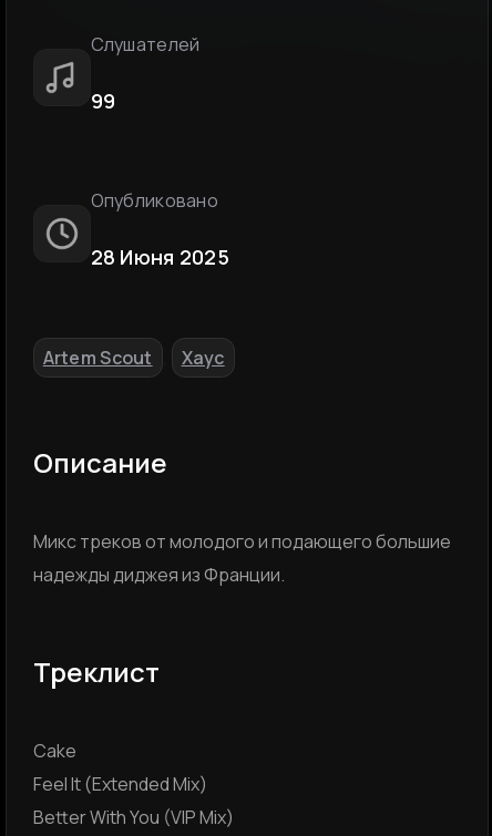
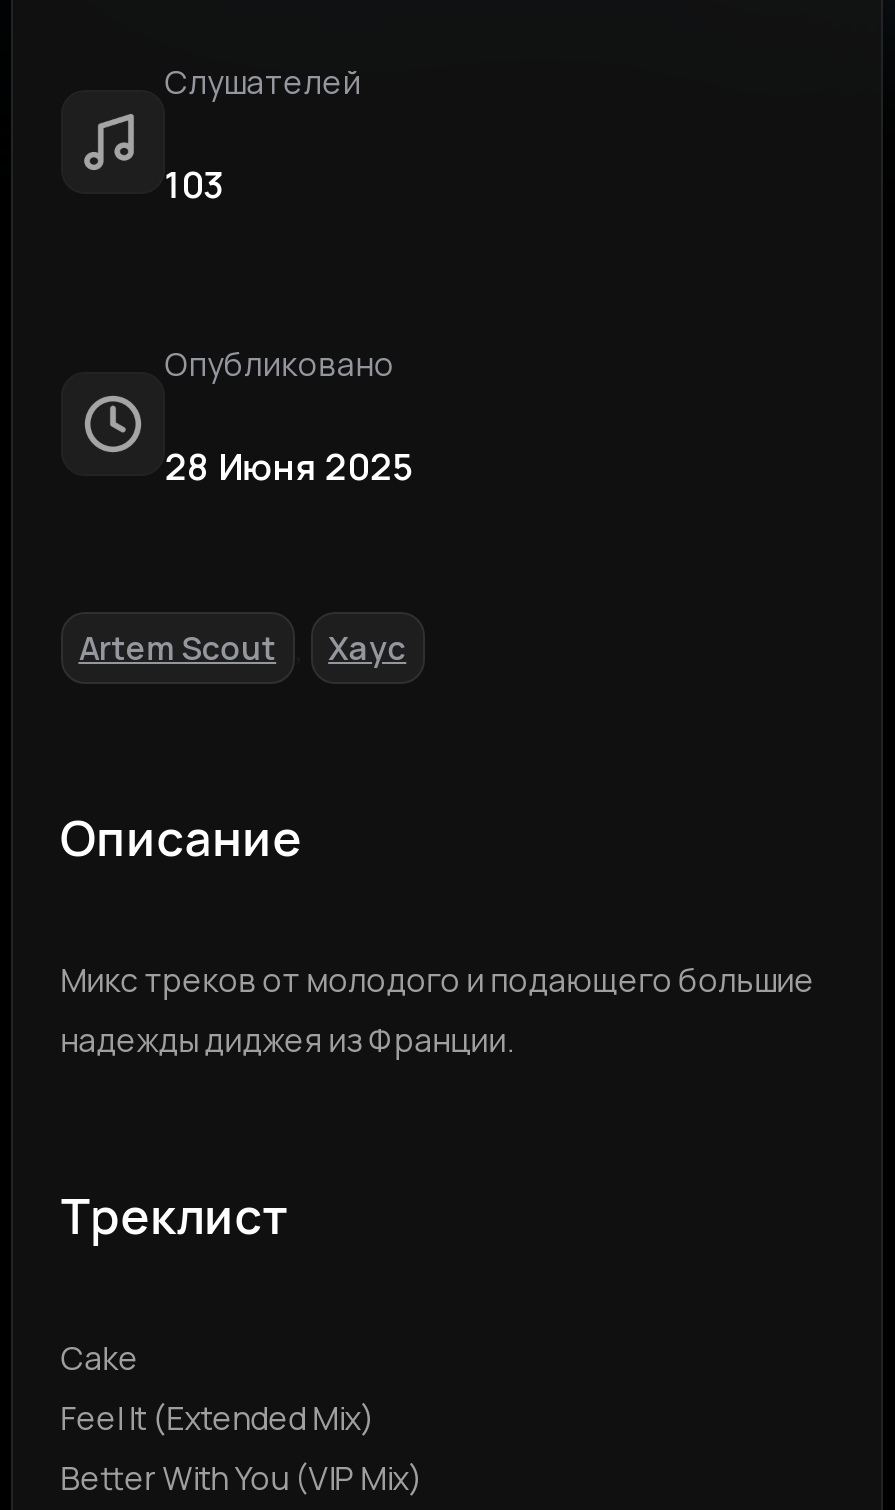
- 99
+ 103
